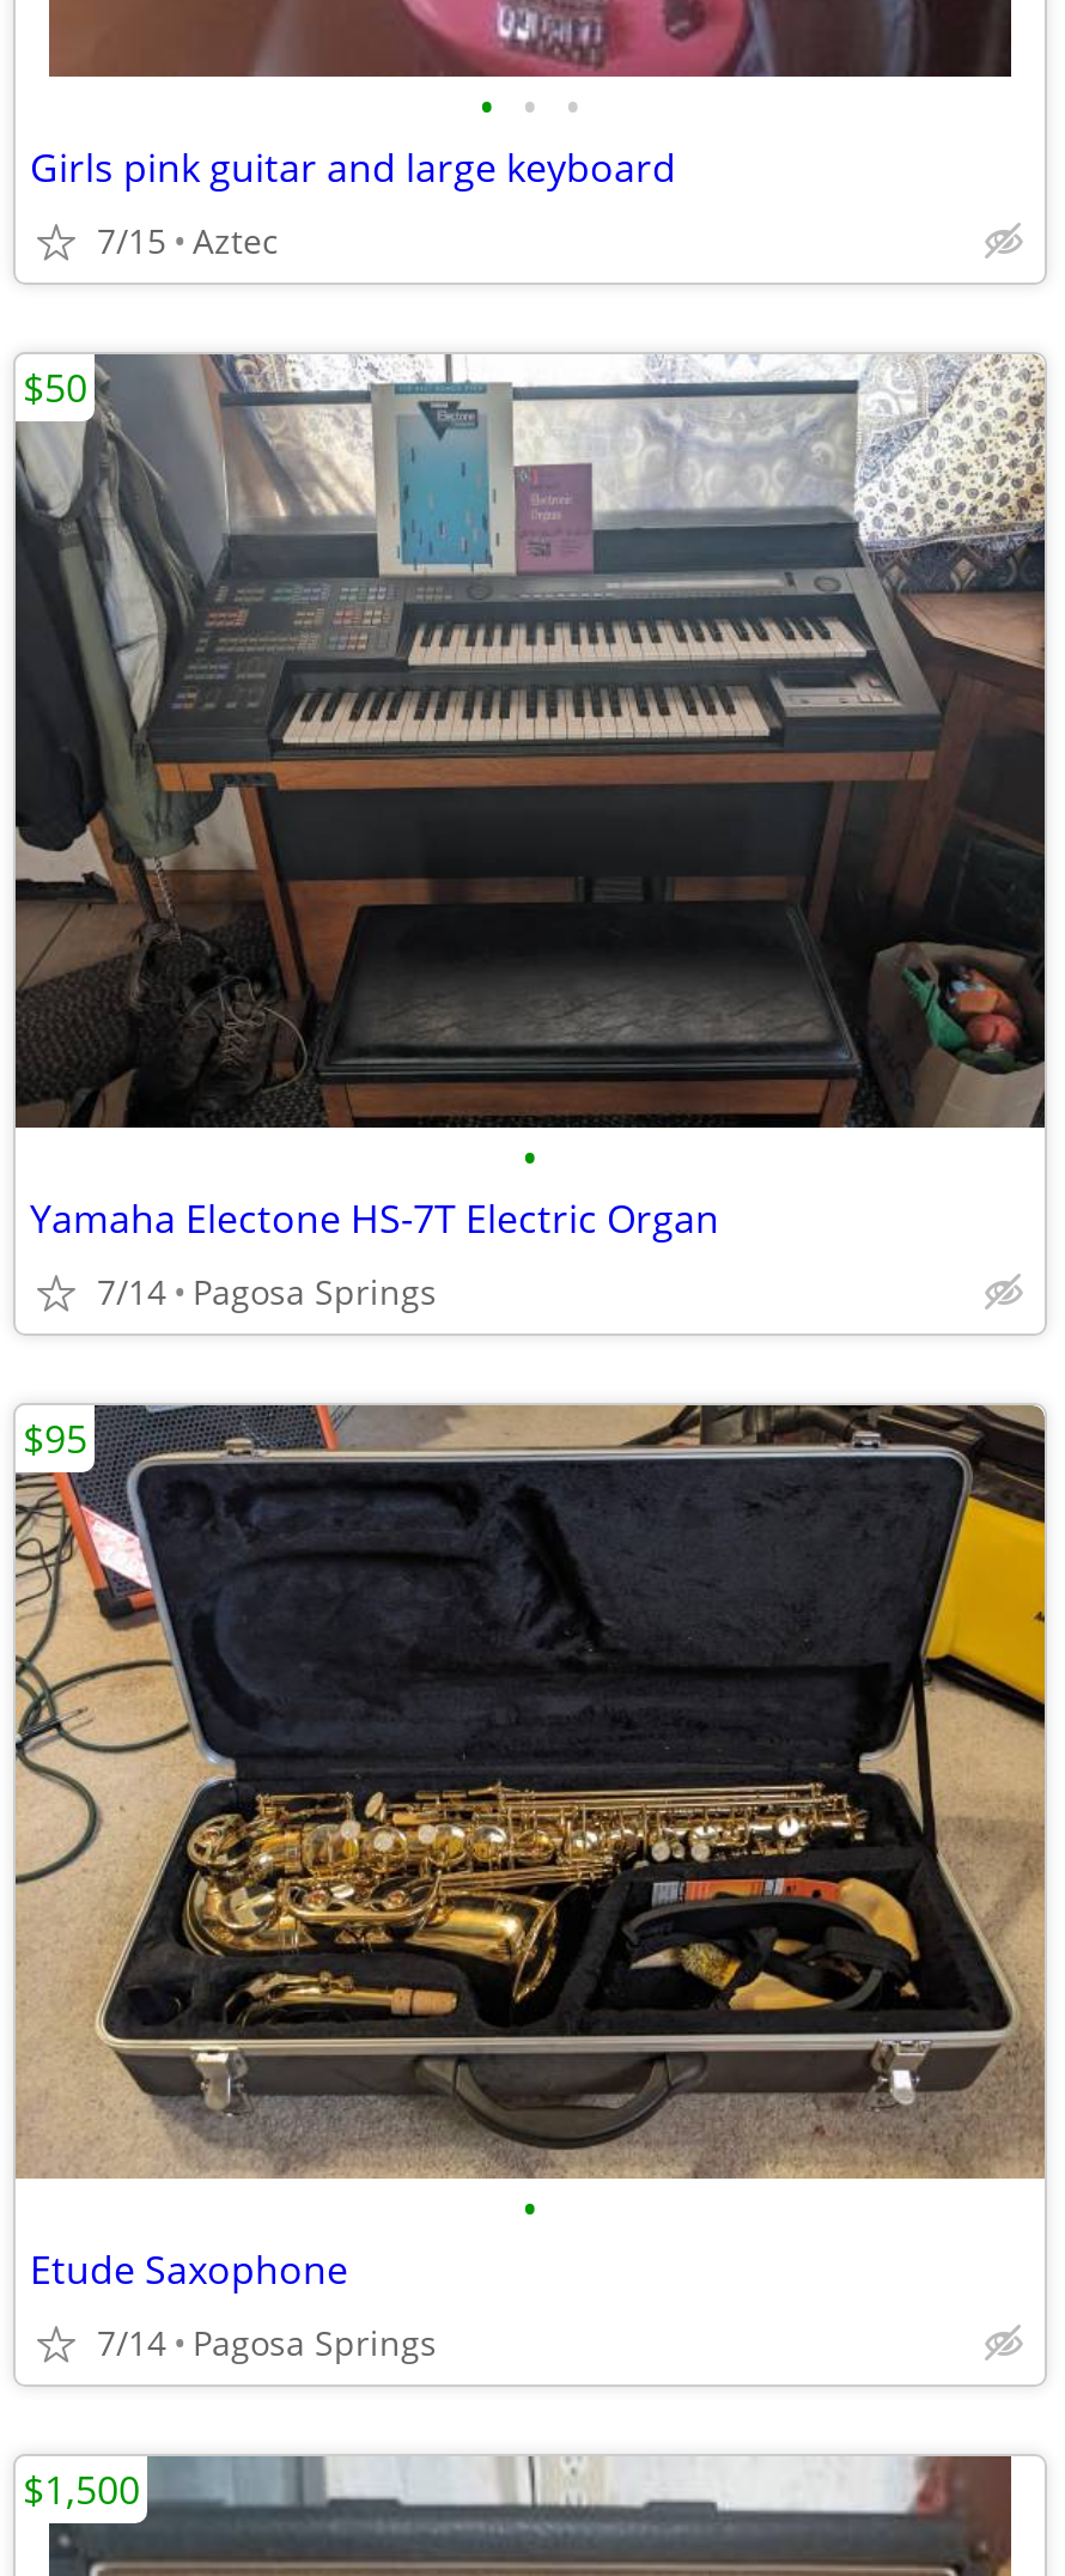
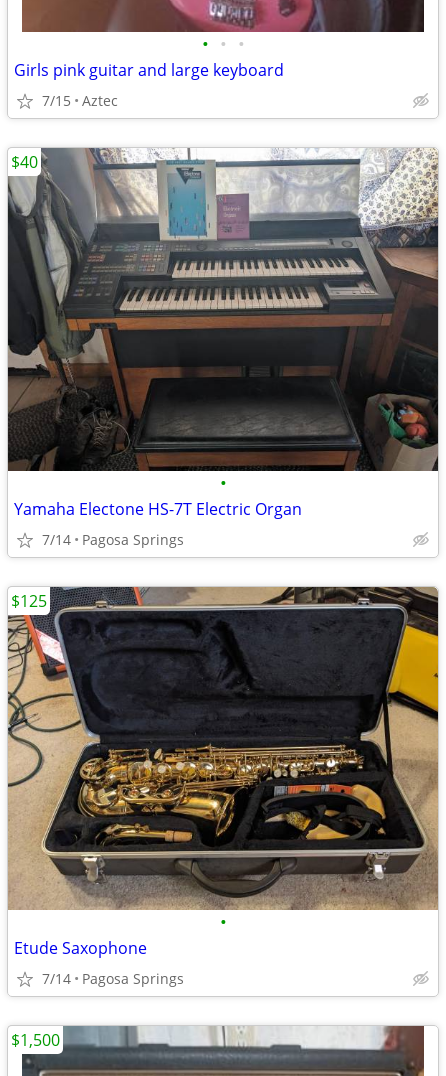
- $50
+ $40

- $95
+ $125
